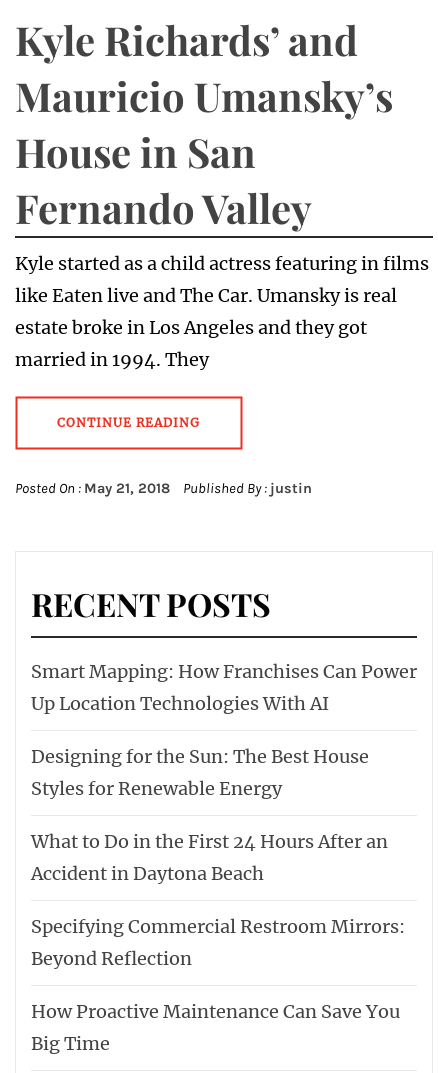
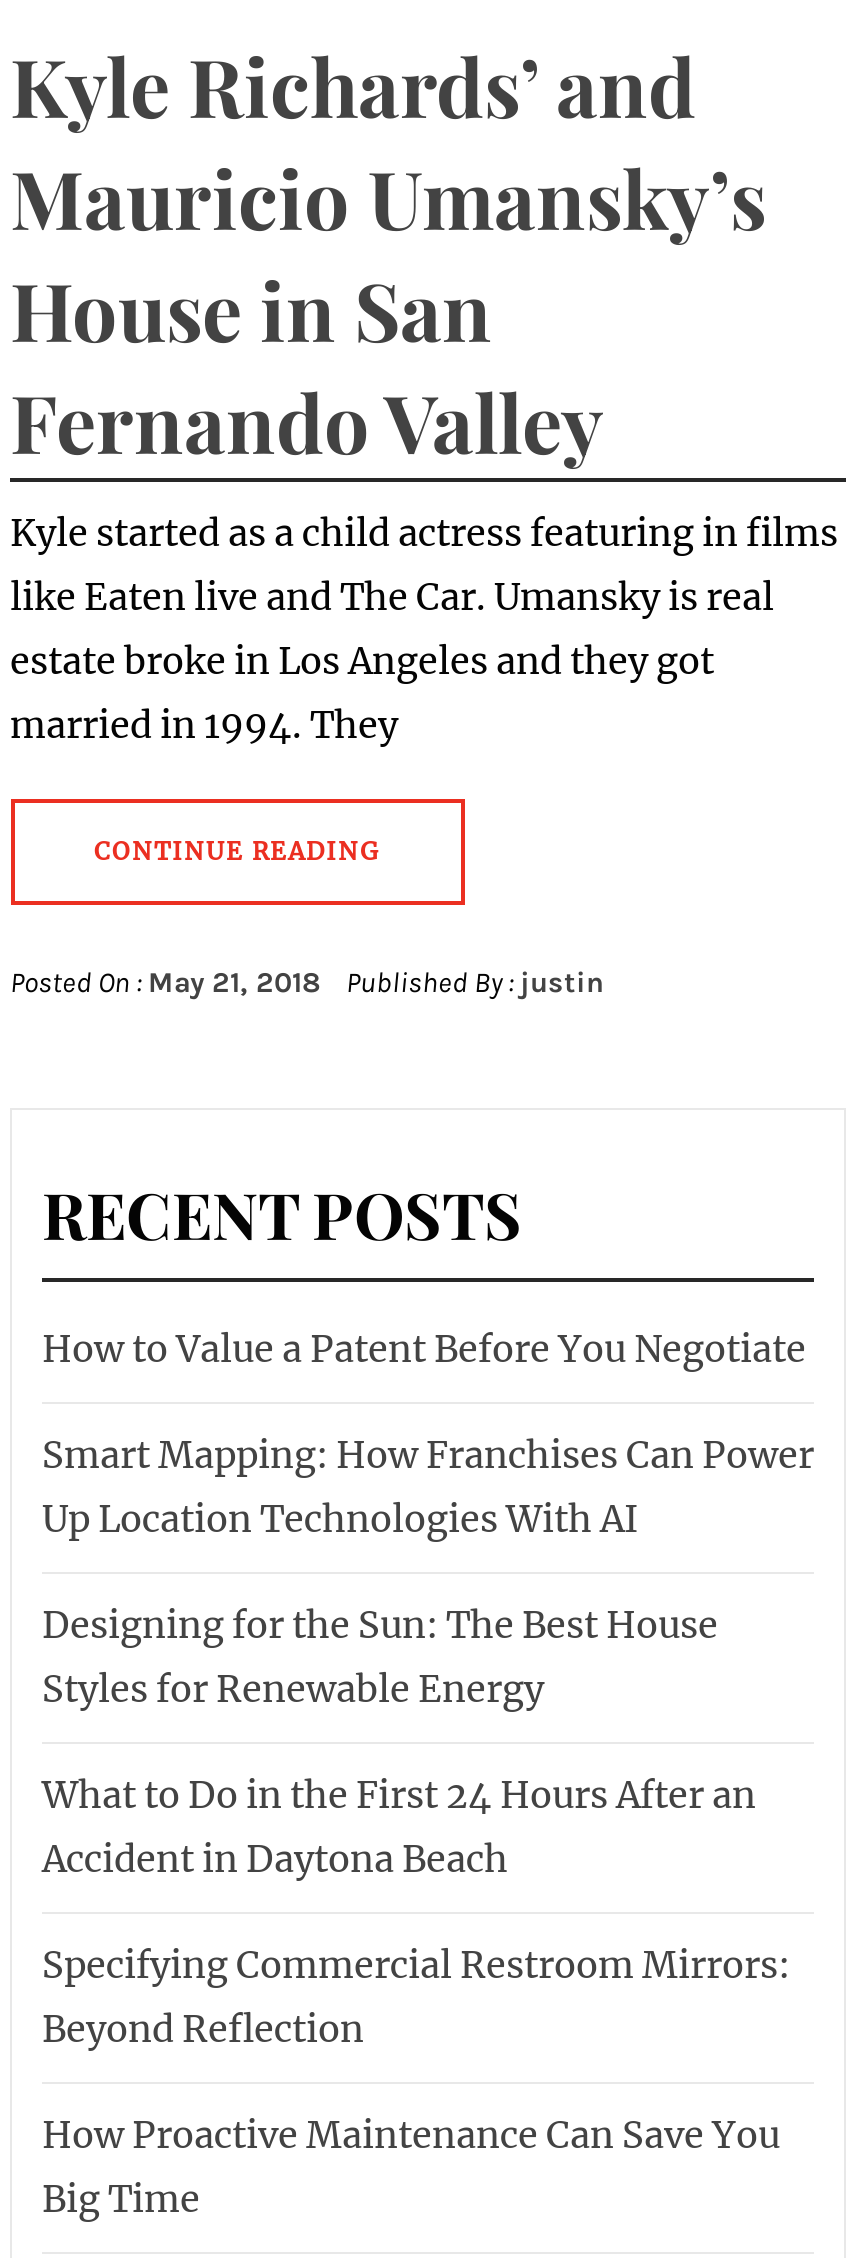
+ How to Value a Patent Before You Negotiate
